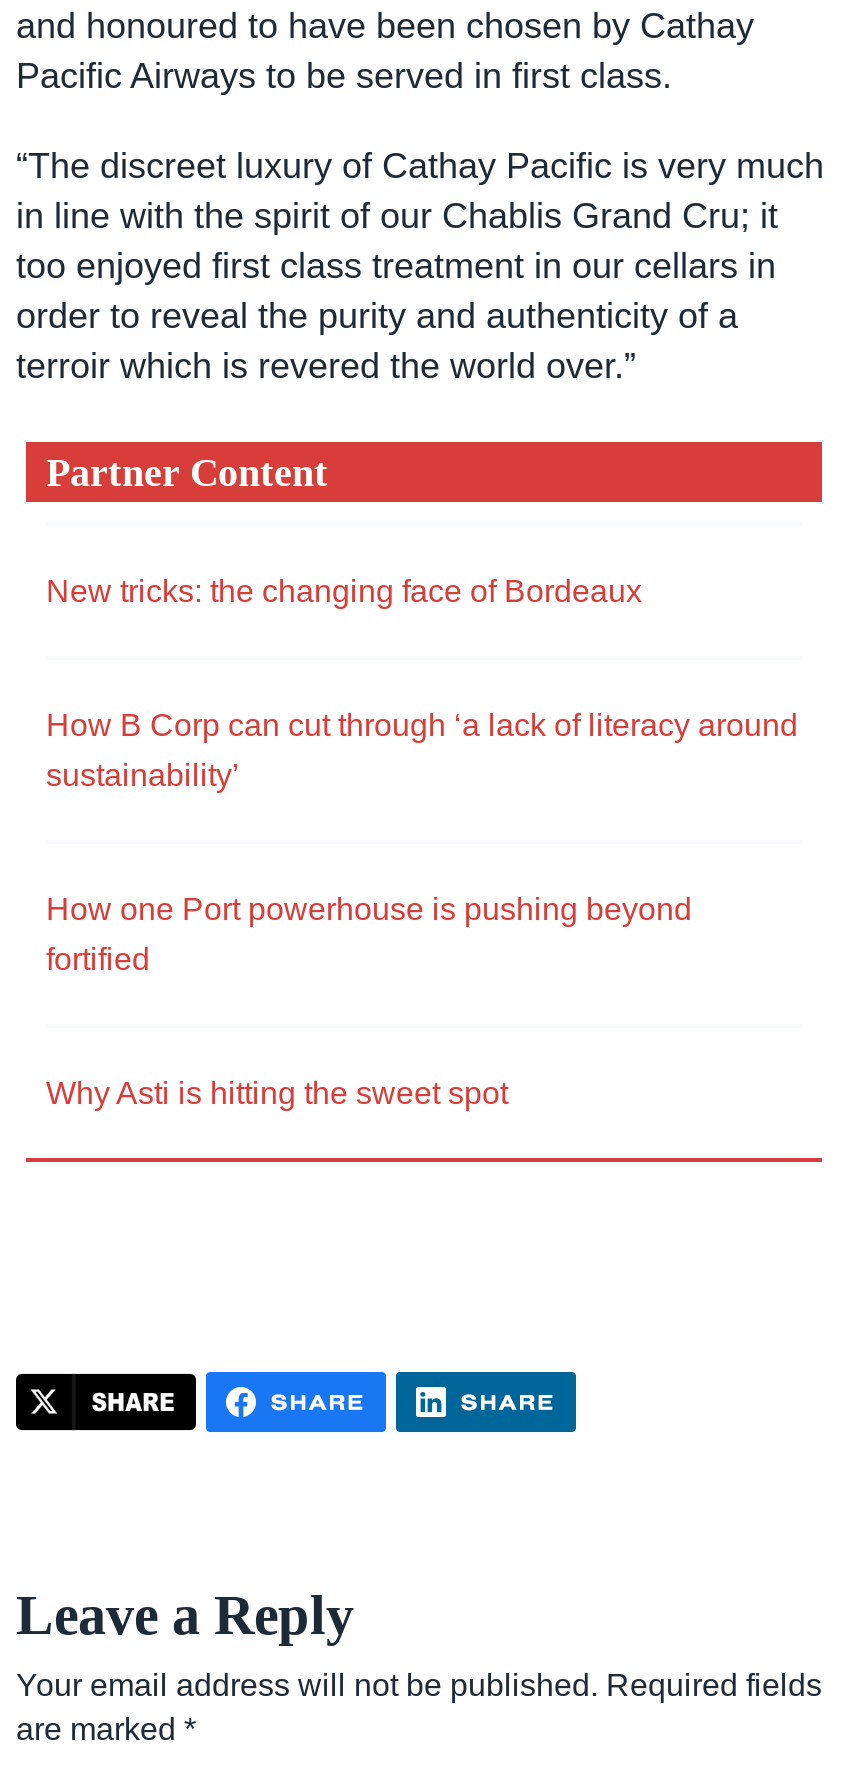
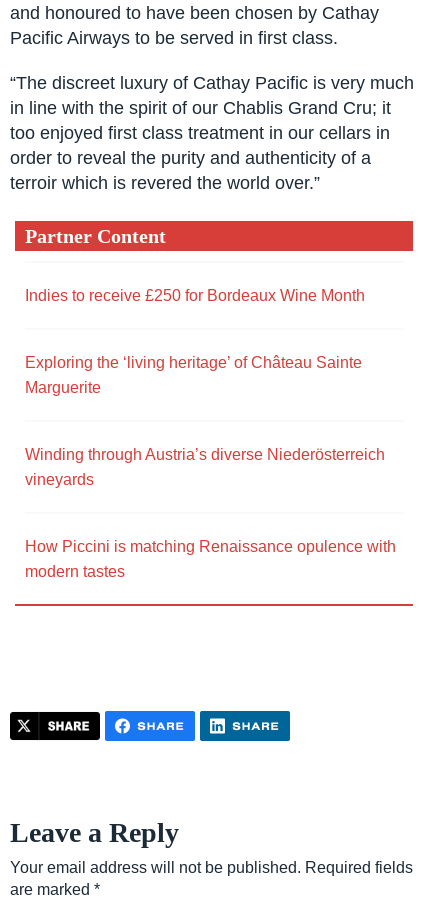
- New tricks: the changing face of Bordeaux
+ Indies to receive £250 for Bordeaux Wine Month

- How B Corp can cut through ‘a lack of literacy around
- sustainability’
+ Exploring the ‘living heritage’ of Château Sainte
+ Marguerite

- How one Port powerhouse is pushing beyond
- fortified
+ Winding through Austria’s diverse Niederösterreich
+ vineyards

- Why Asti is hitting the sweet spot
+ How Piccini is matching Renaissance opulence with
+ modern tastes
